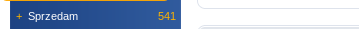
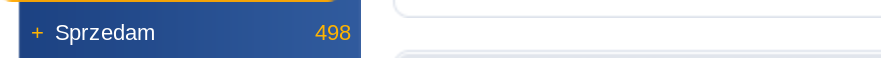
- 541
+ 498
